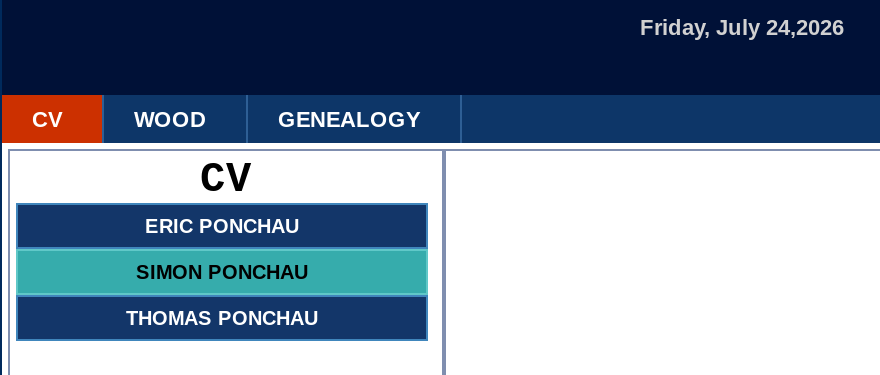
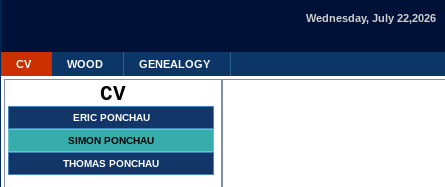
- Friday, July 24,2026
+ Wednesday, July 22,2026
